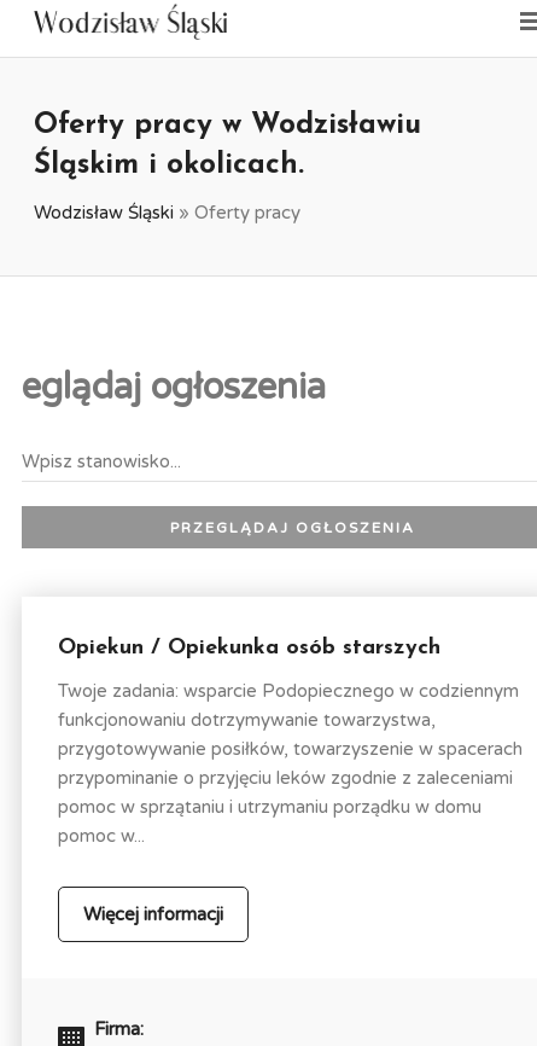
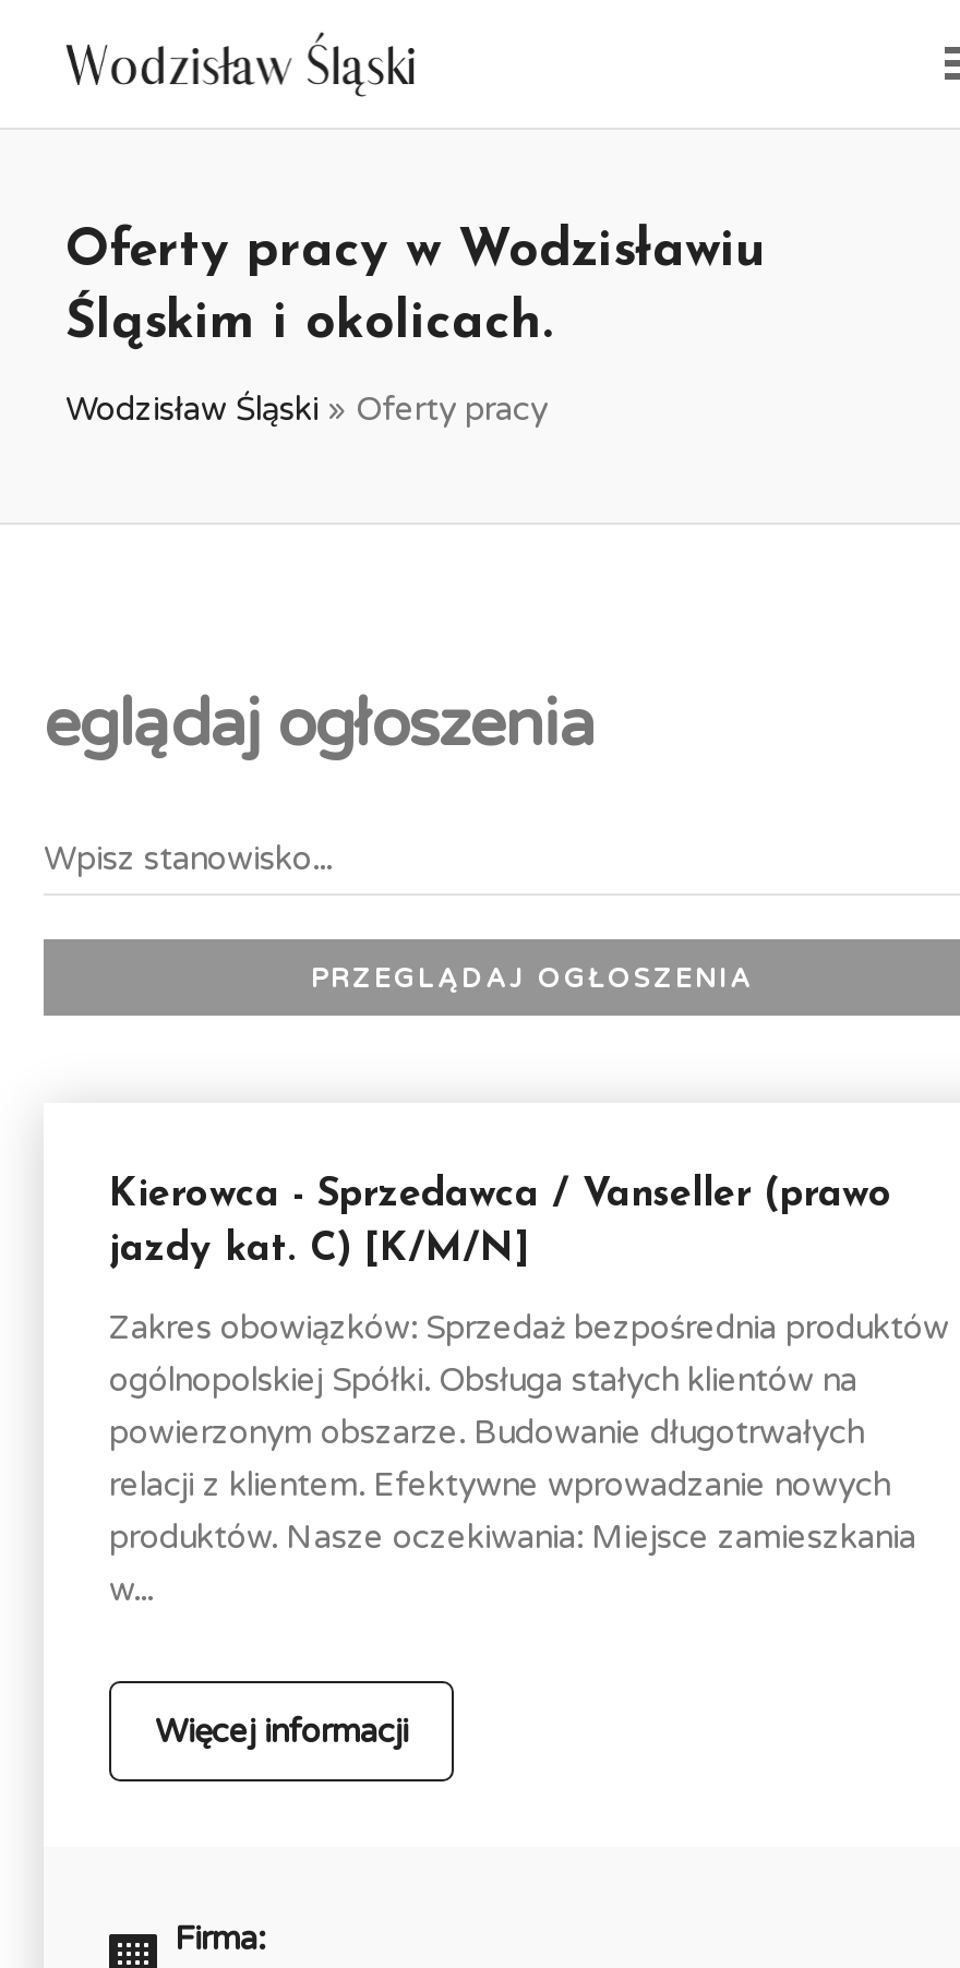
- Opiekun / Opiekunka osób starszych
+ Kierowca - Sprzedawca / Vanseller (prawo
+ jazdy kat. C) [K/M/N]

- Twoje zadania: wsparcie Podopiecznego w codziennym
- funkcjonowaniu dotrzymywanie towarzystwa,
- przygotowywanie posiłków, towarzyszenie w spacerach
- przypominanie o przyjęciu leków zgodnie z zaleceniami
- pomoc w sprzątaniu i utrzymaniu porządku w domu
- pomoc w...
+ Zakres obowiązków: Sprzedaż bezpośrednia produktów
+ ogólnopolskiej Spółki. Obsługa stałych klientów na
+ powierzonym obszarze. Budowanie długotrwałych
+ relacji z klientem. Efektywne wprowadzanie nowych
+ produktów. Nasze oczekiwania: Miejsce zamieszkania
+ w...
